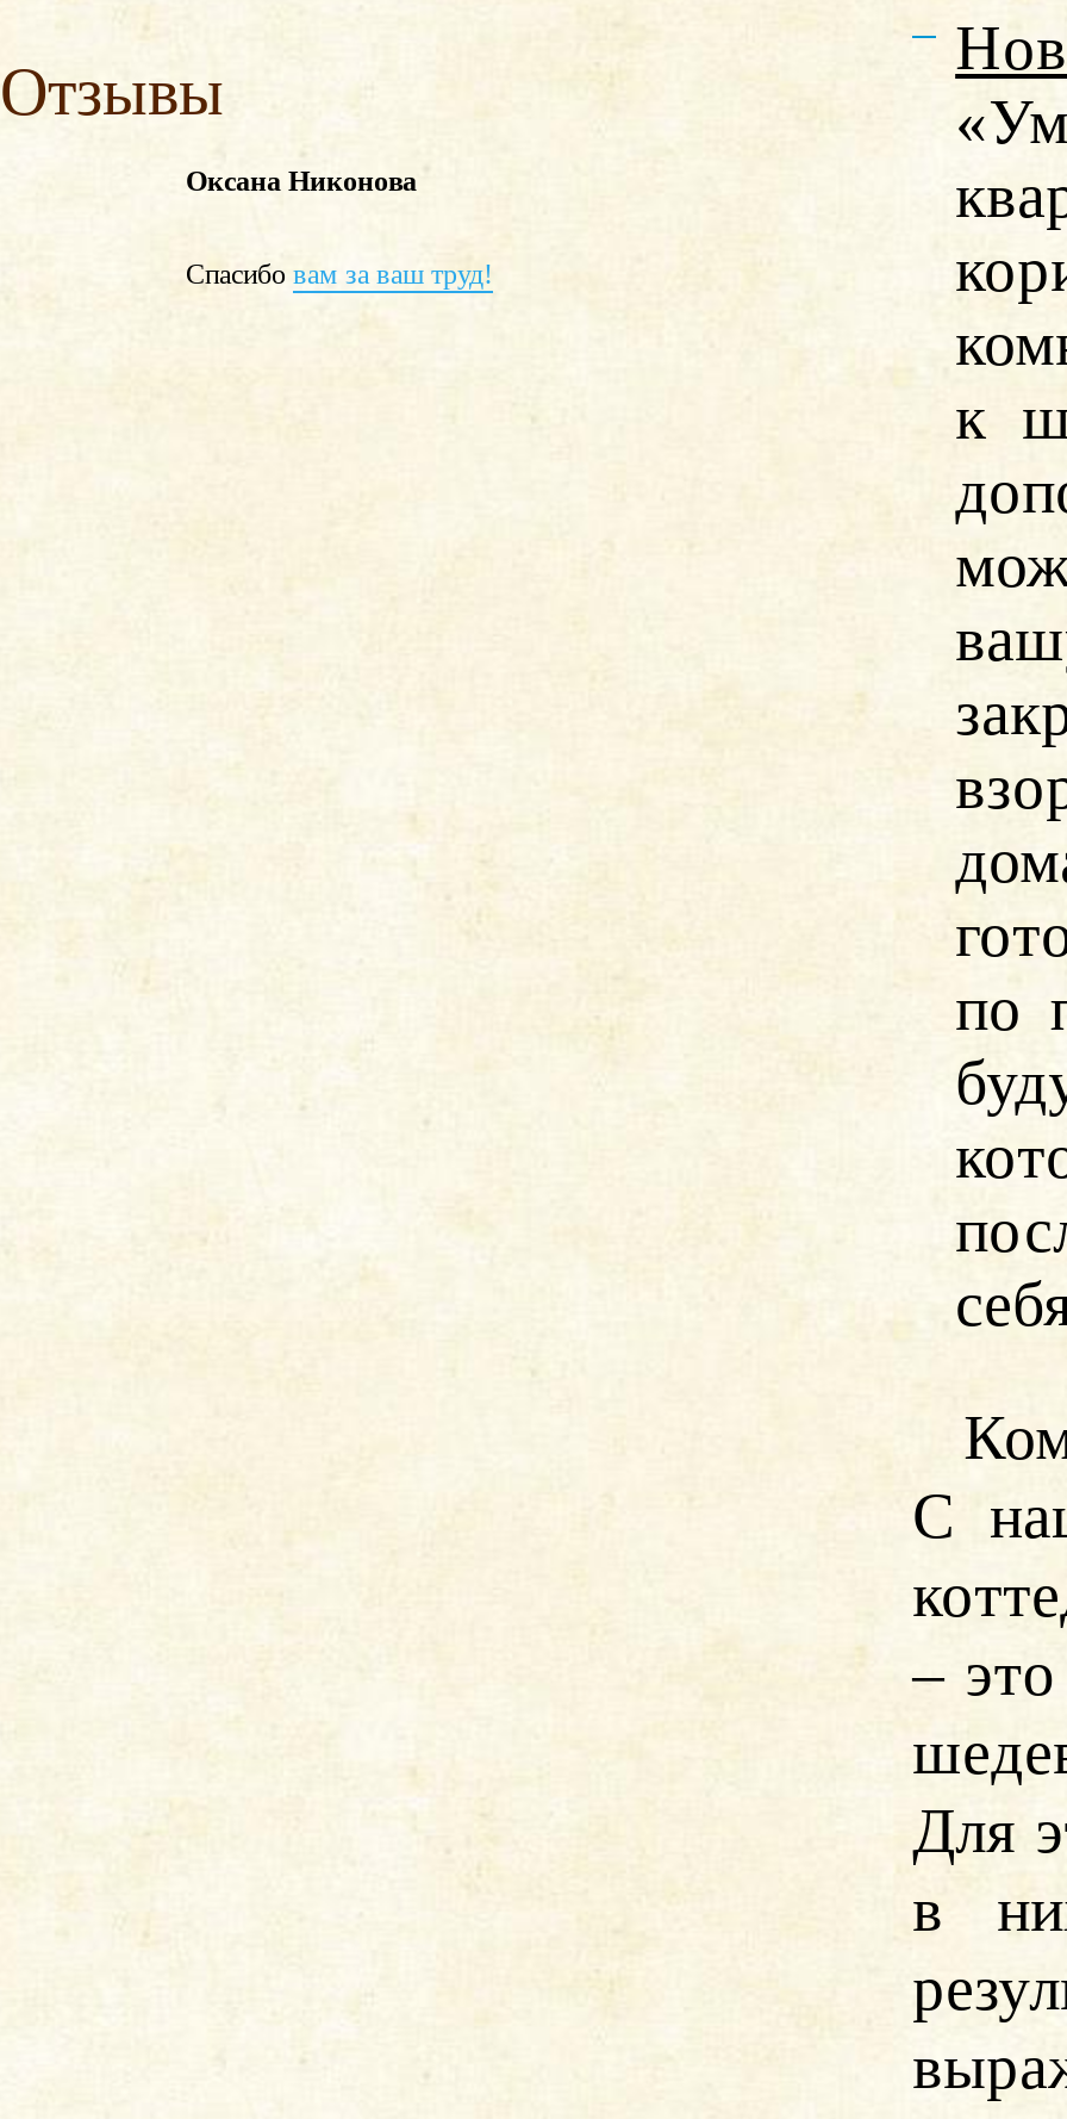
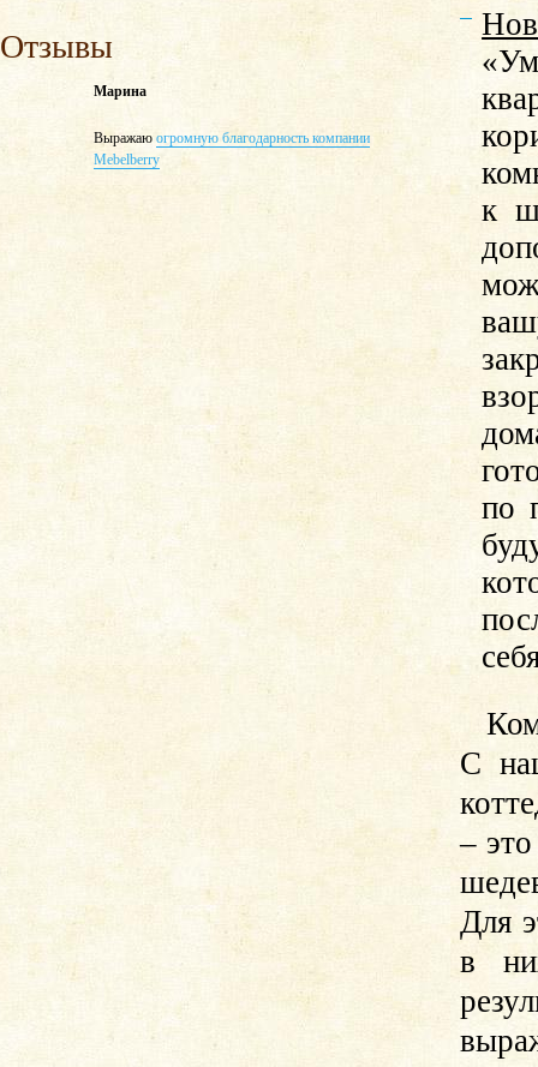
- Оксана Никонова
+ Марина

- Спасибо вам за ваш труд!
+ Выражаю огромную благодарность компании
+ Mebelberry
